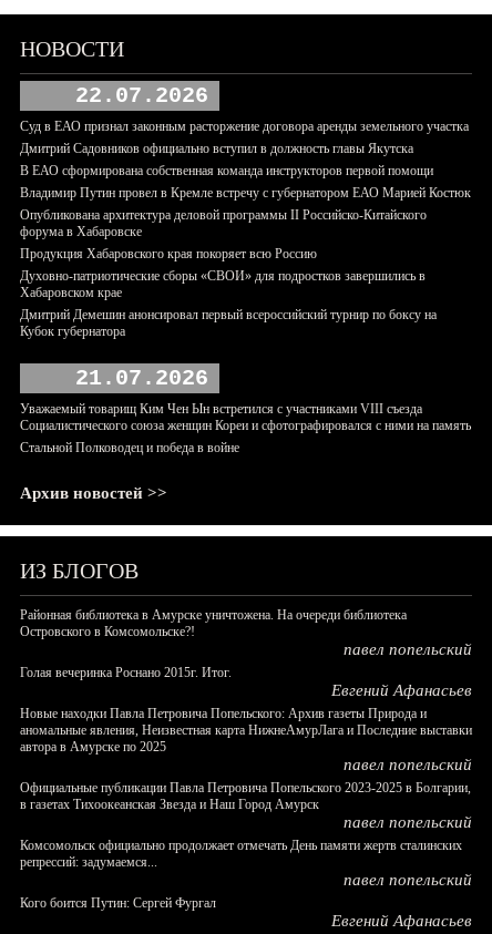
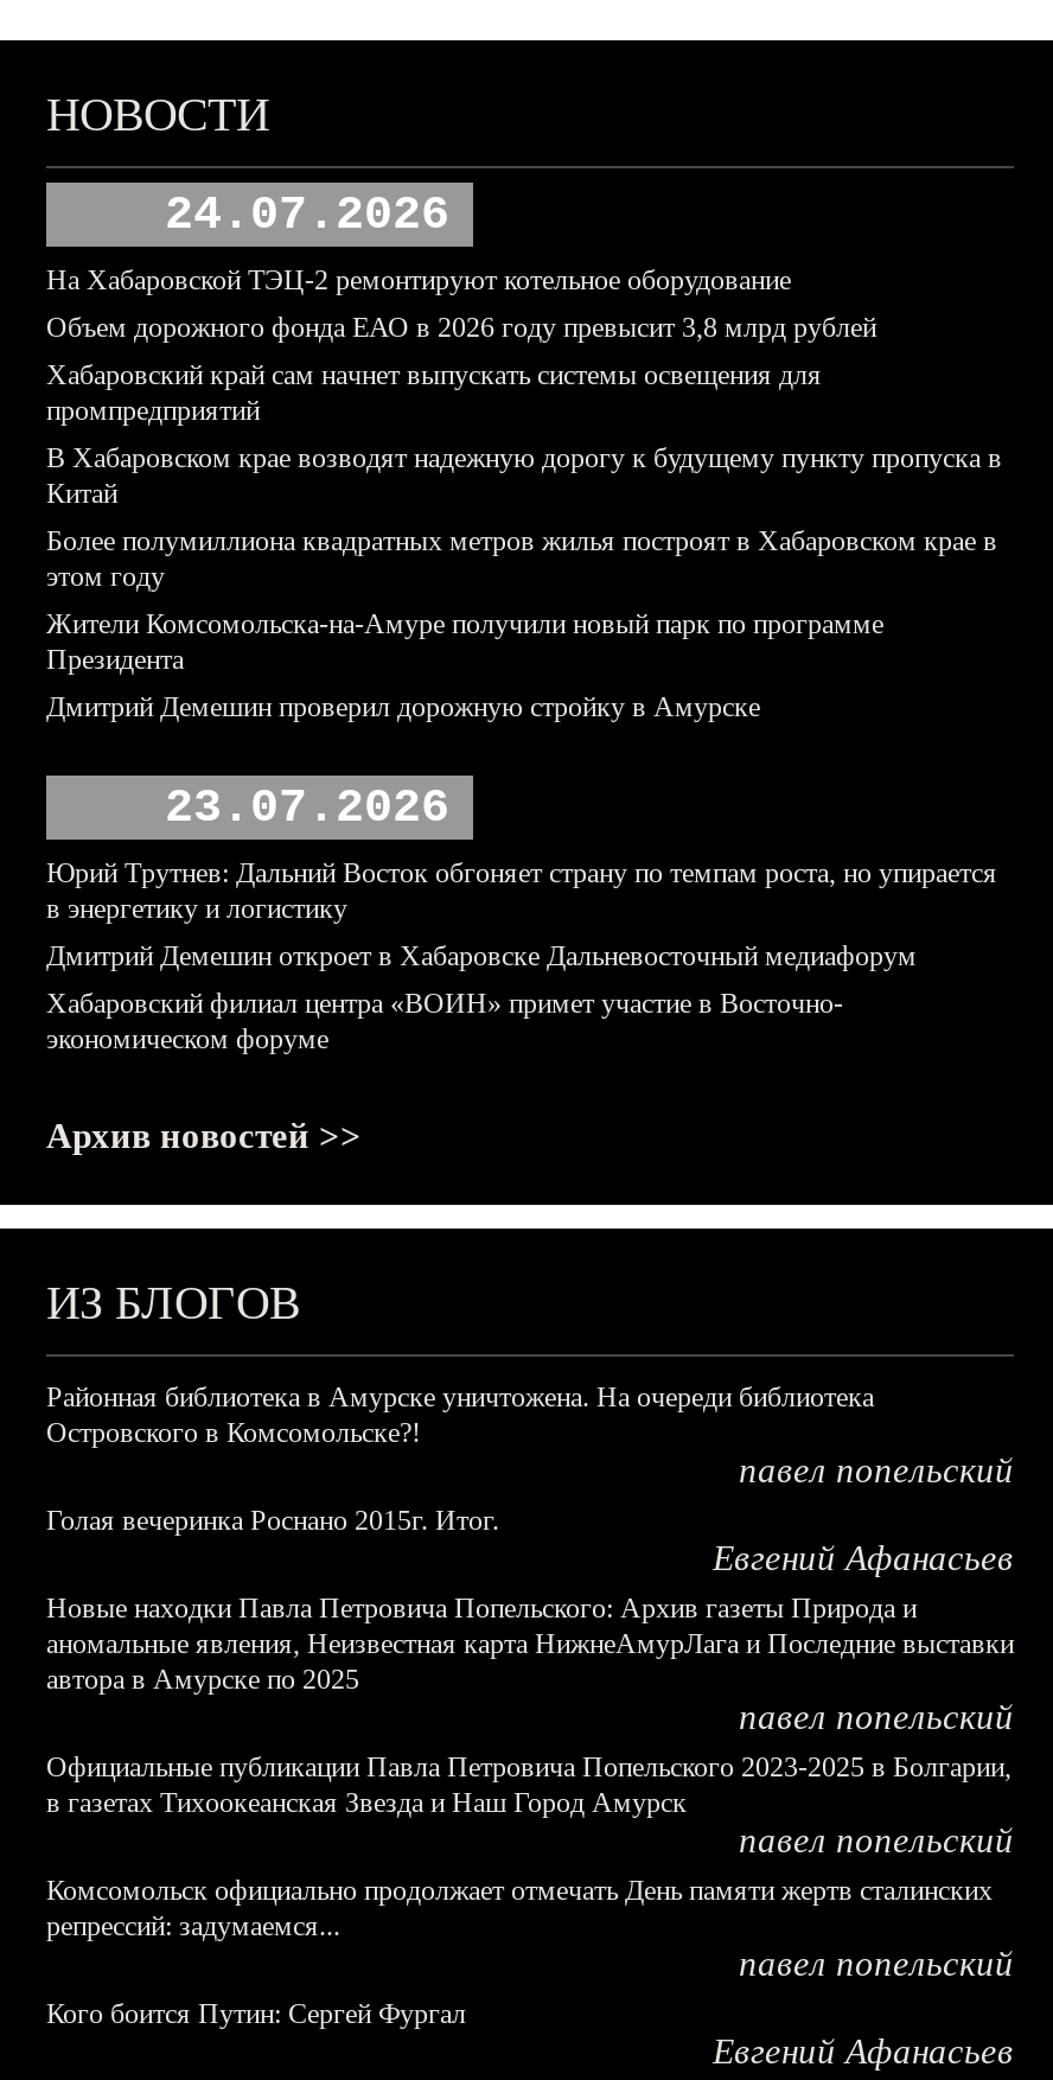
- 22.07.2026
- Суд в ЕАО признал законным расторжение договора аренды земельного участка
- Дмитрий Садовников официально вступил в должность главы Якутска
- В ЕАО сформирована собственная команда инструкторов первой помощи
- Владимир Путин провел в Кремле встречу с губернатором ЕАО Марией Костюк
- Опубликована архитектура деловой программы II Российско-Китайского
- форума в Хабаровске
- Продукция Хабаровского края покоряет всю Россию
- Духовно-патриотические сборы «СВОИ» для подростков завершились в
- Хабаровском крае
- Дмитрий Демешин анонсировал первый всероссийский турнир по боксу на
- Кубок губернатора
+ 24.07.2026
+ На Хабаровской ТЭЦ-2 ремонтируют котельное оборудование
+ Объем дорожного фонда ЕАО в 2026 году превысит 3,8 млрд рублей
+ Хабаровский край сам начнет выпускать системы освещения для
+ промпредприятий
+ В Хабаровском крае возводят надежную дорогу к будущему пункту пропуска в
+ Китай
+ Более полумиллиона квадратных метров жилья построят в Хабаровском крае в
+ этом году
+ Жители Комсомольска-на-Амуре получили новый парк по программе
+ Президента
+ Дмитрий Демешин проверил дорожную стройку в Амурске

- 21.07.2026
- Уважаемый товарищ Ким Чен Ын встретился с участниками VIII съезда
- Социалистического союза женщин Кореи и сфотографировался с ними на память
- Стальной Полководец и победа в войне
+ 23.07.2026
+ Юрий Трутнев: Дальний Восток обгоняет страну по темпам роста, но упирается
+ в энергетику и логистику
+ Дмитрий Демешин откроет в Хабаровске Дальневосточный медиафорум
+ Хабаровский филиал центра «ВОИН» примет участие в Восточно-
+ экономическом форуме
